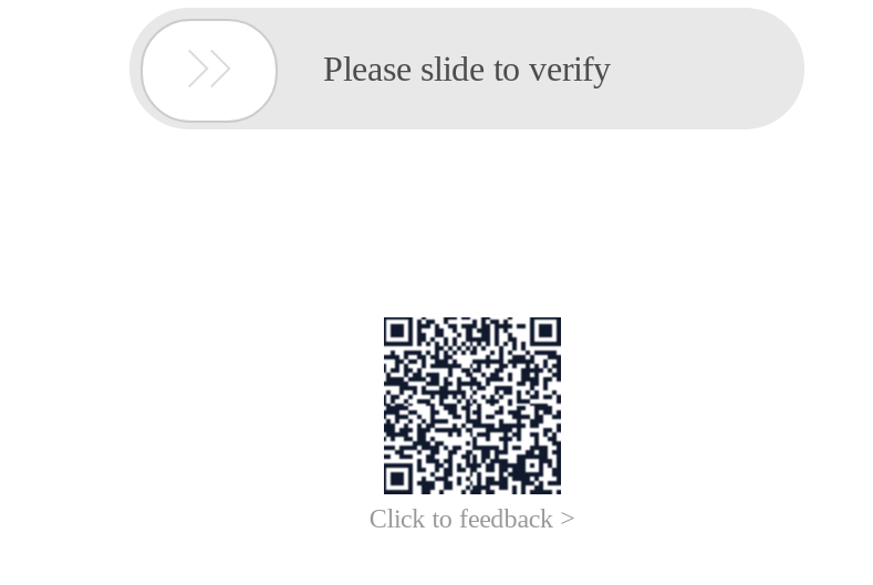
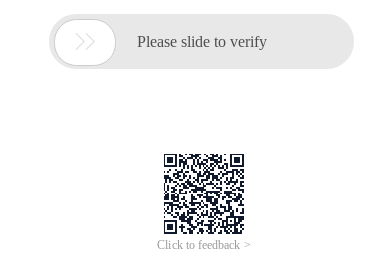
- [image]
+ [image]
